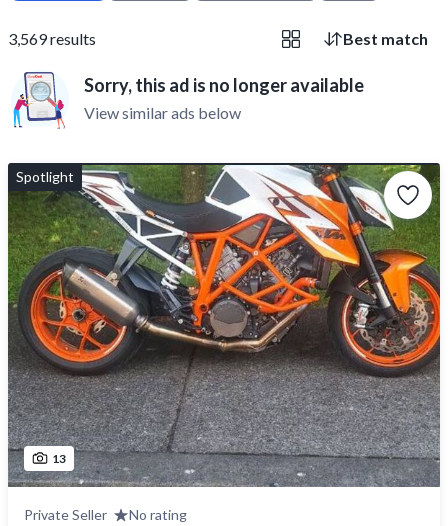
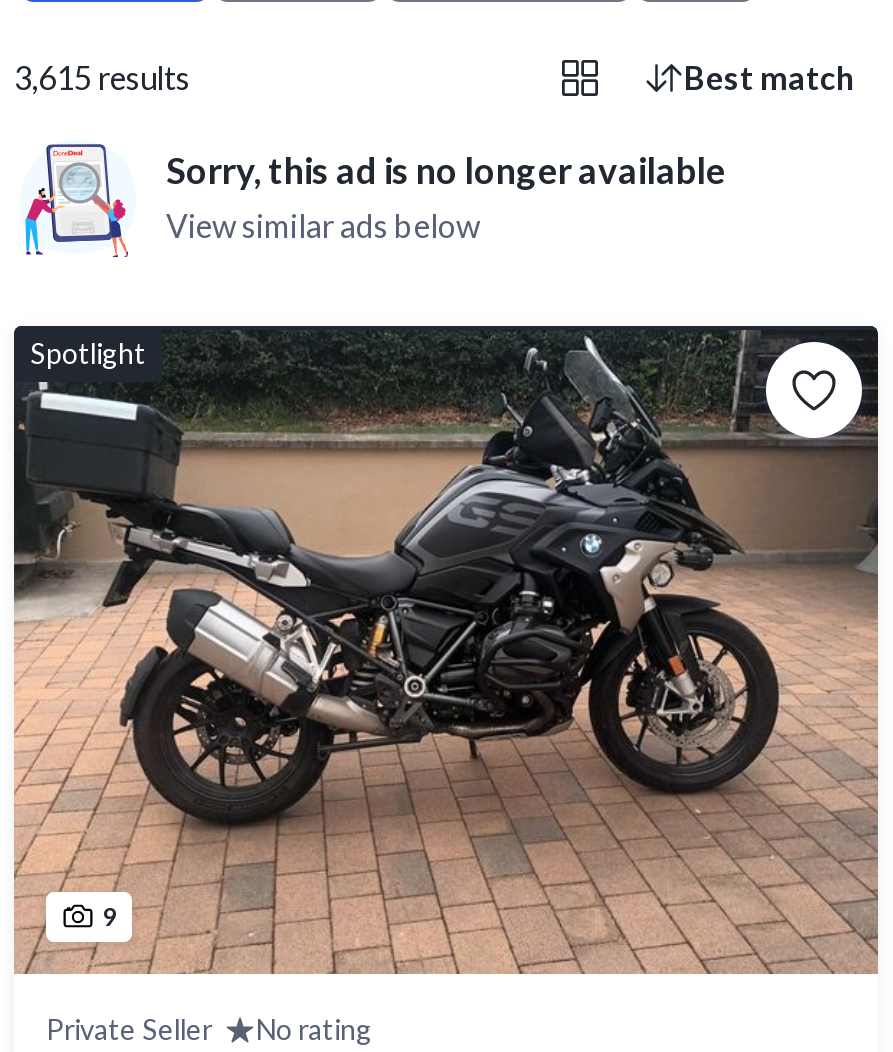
- 3,569 results
+ 3,615 results

- [image]
- 13
+ [image]
+ 9
